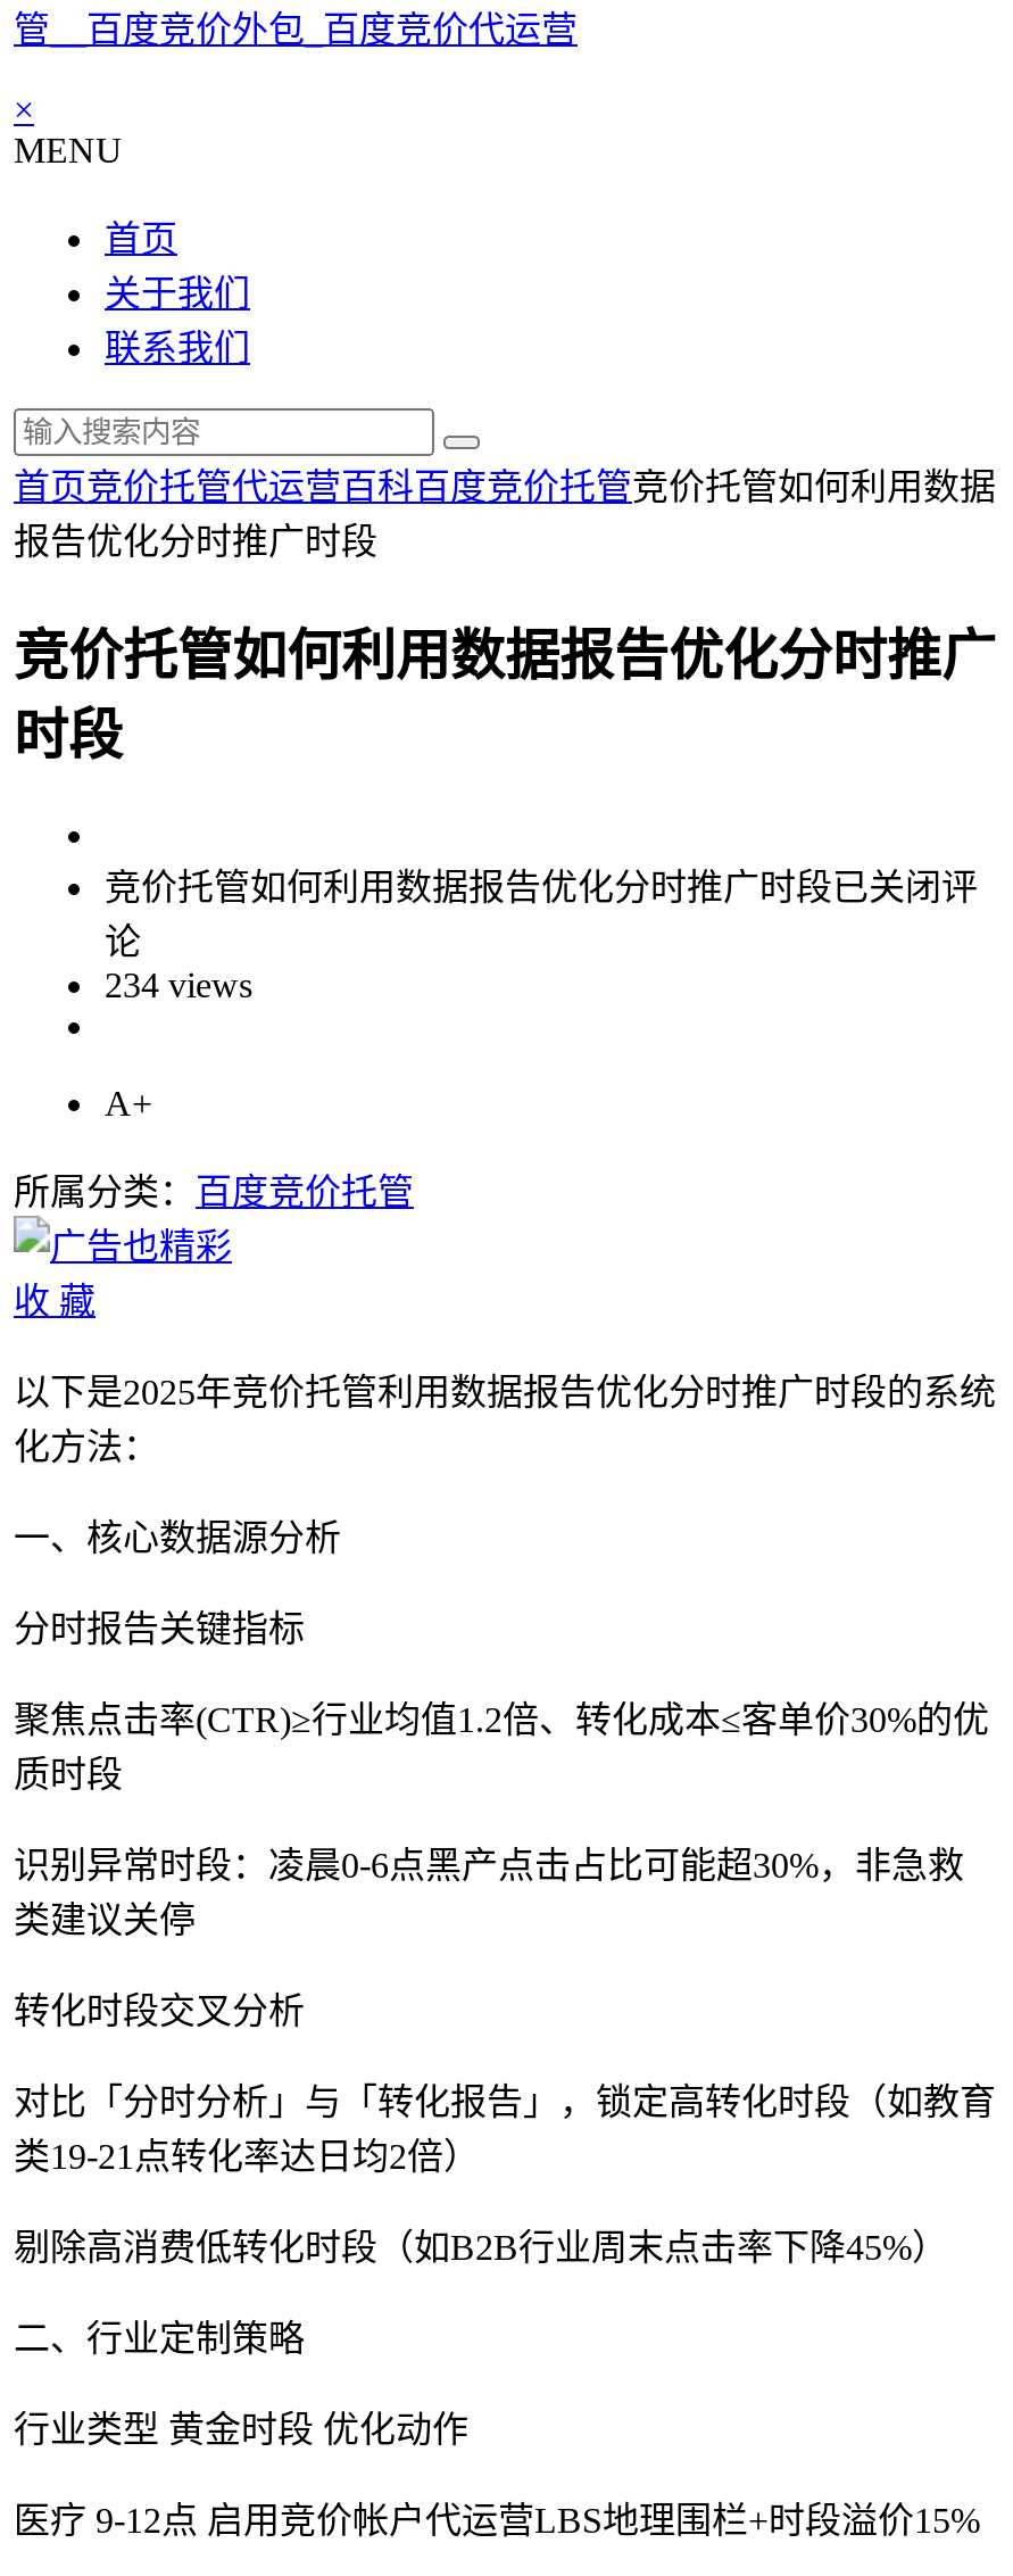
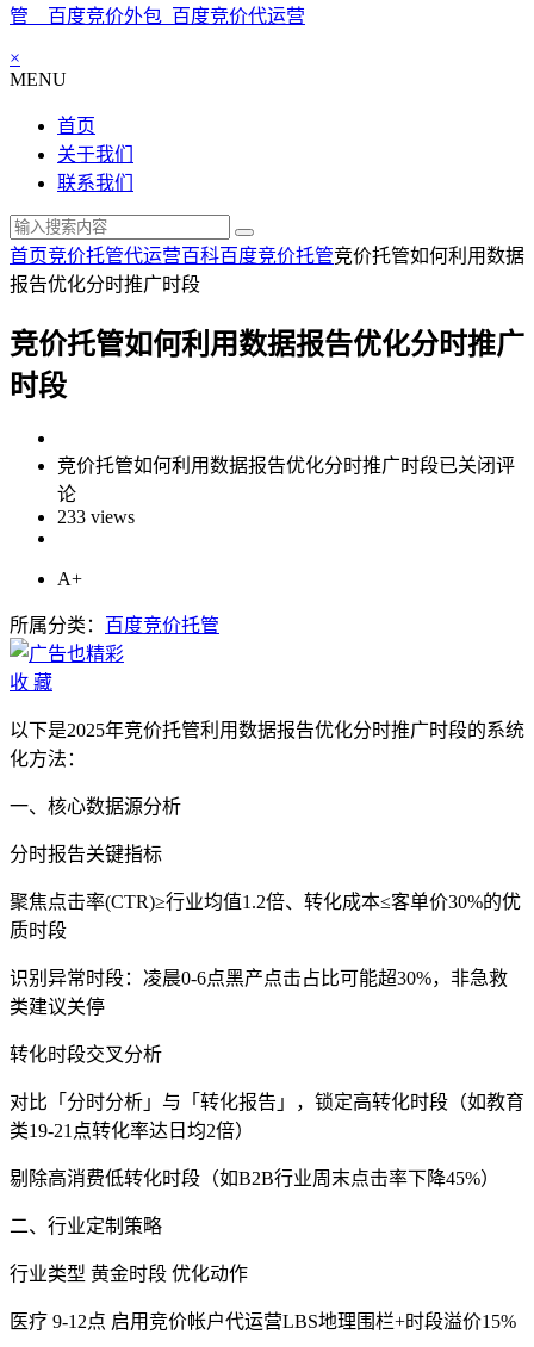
- 234 views
+ 233 views
